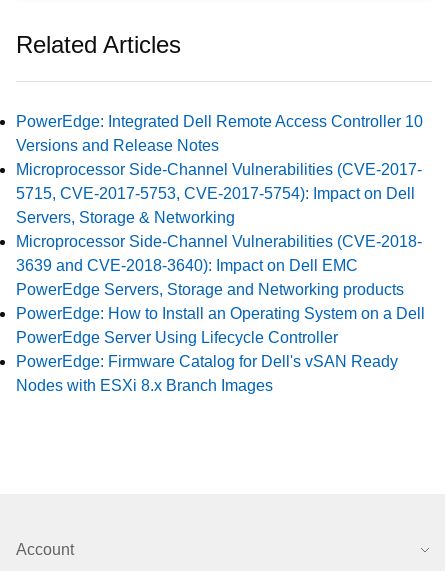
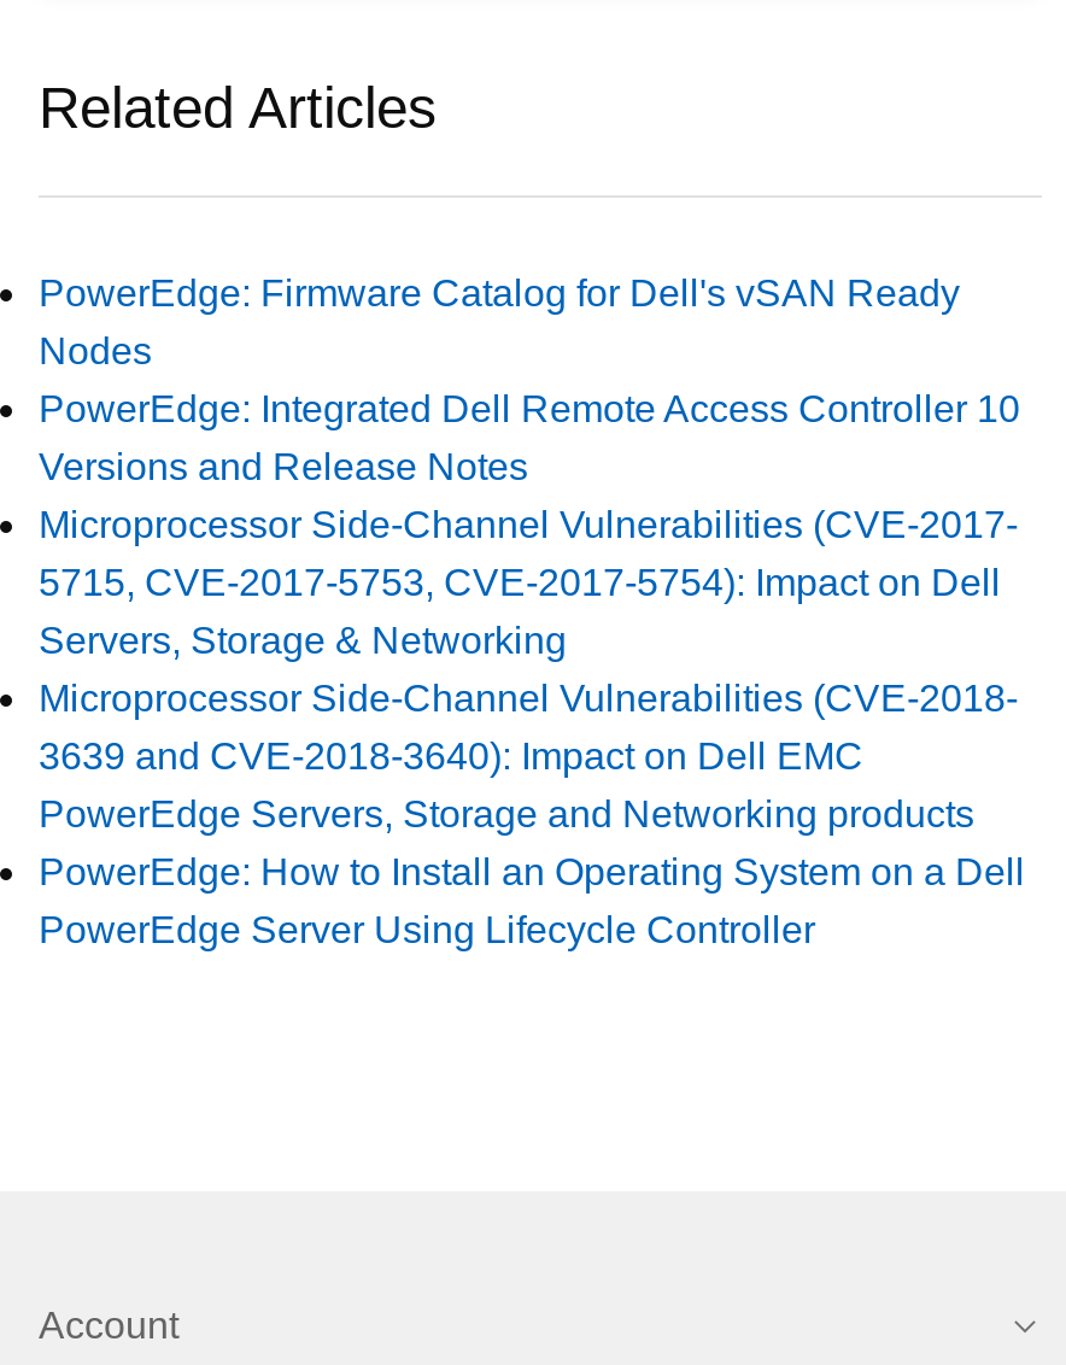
+ Nodes

moved down: PowerEdge: Integrated Dell Remote Access Controller 10 | Versions and Release Notes | Microprocessor Side-Channel Vulnerabilities (CVE-2017- | ... | PowerEdge: How to Install an Operating System on a Dell | PowerEdge Server Using Lifecycle Controller

moved up: PowerEdge: Firmware Catalog for Dell's vSAN Ready

- Nodes with ESXi 8.x Branch Images
